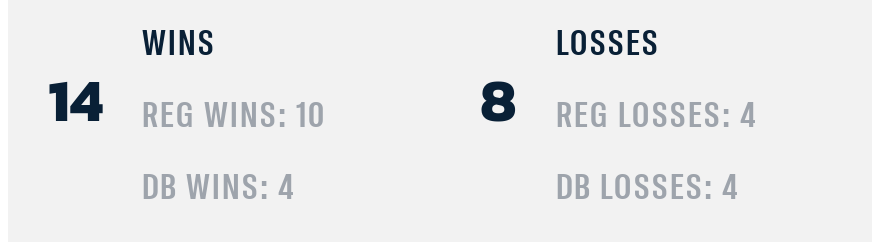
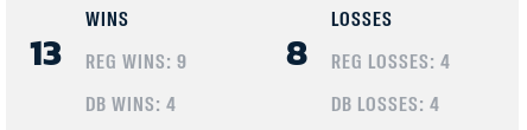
- 14
+ 13

- REG WINS: 10
+ REG WINS: 9
